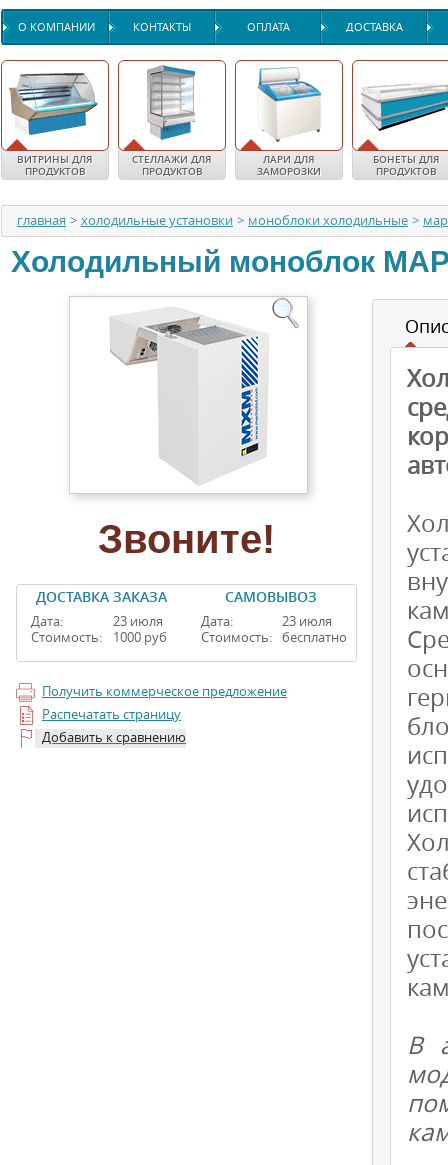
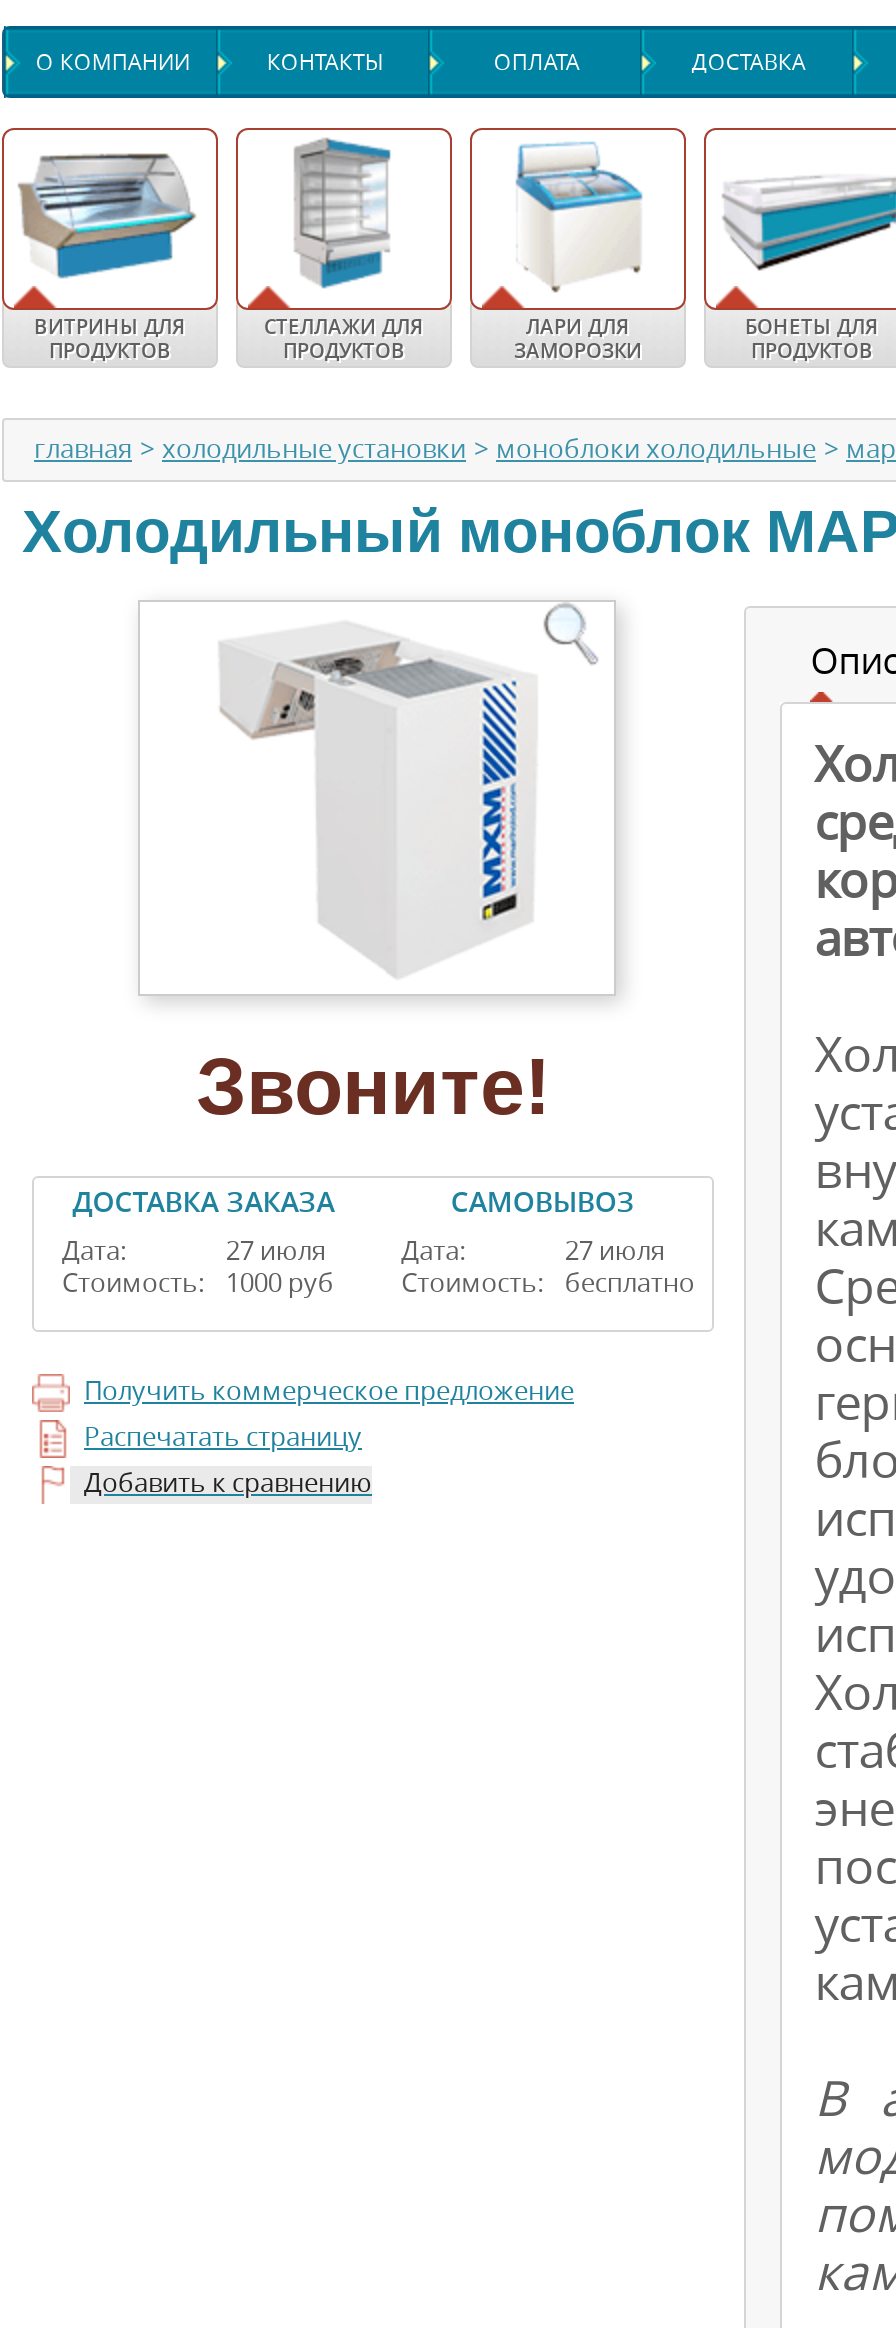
- 23 июля
+ 27 июля

- 23 июля
+ 27 июля
